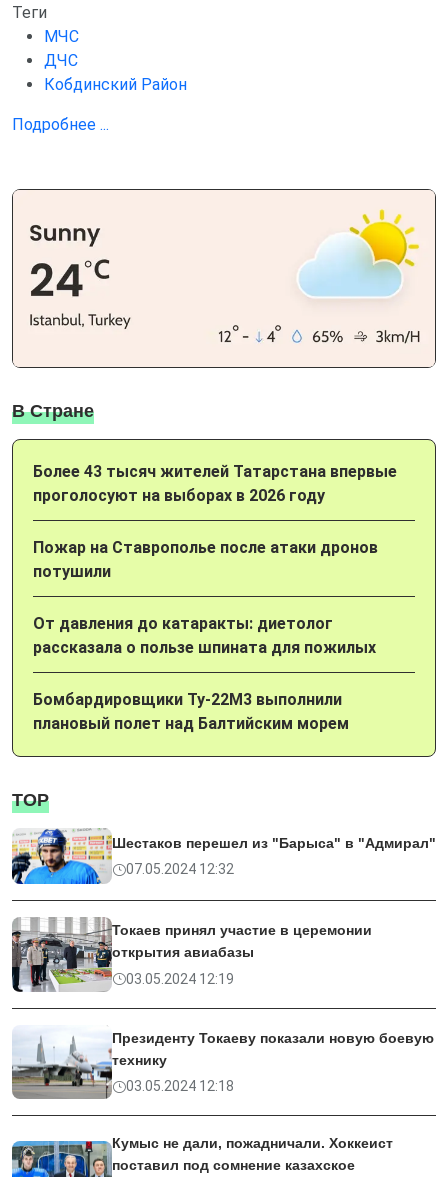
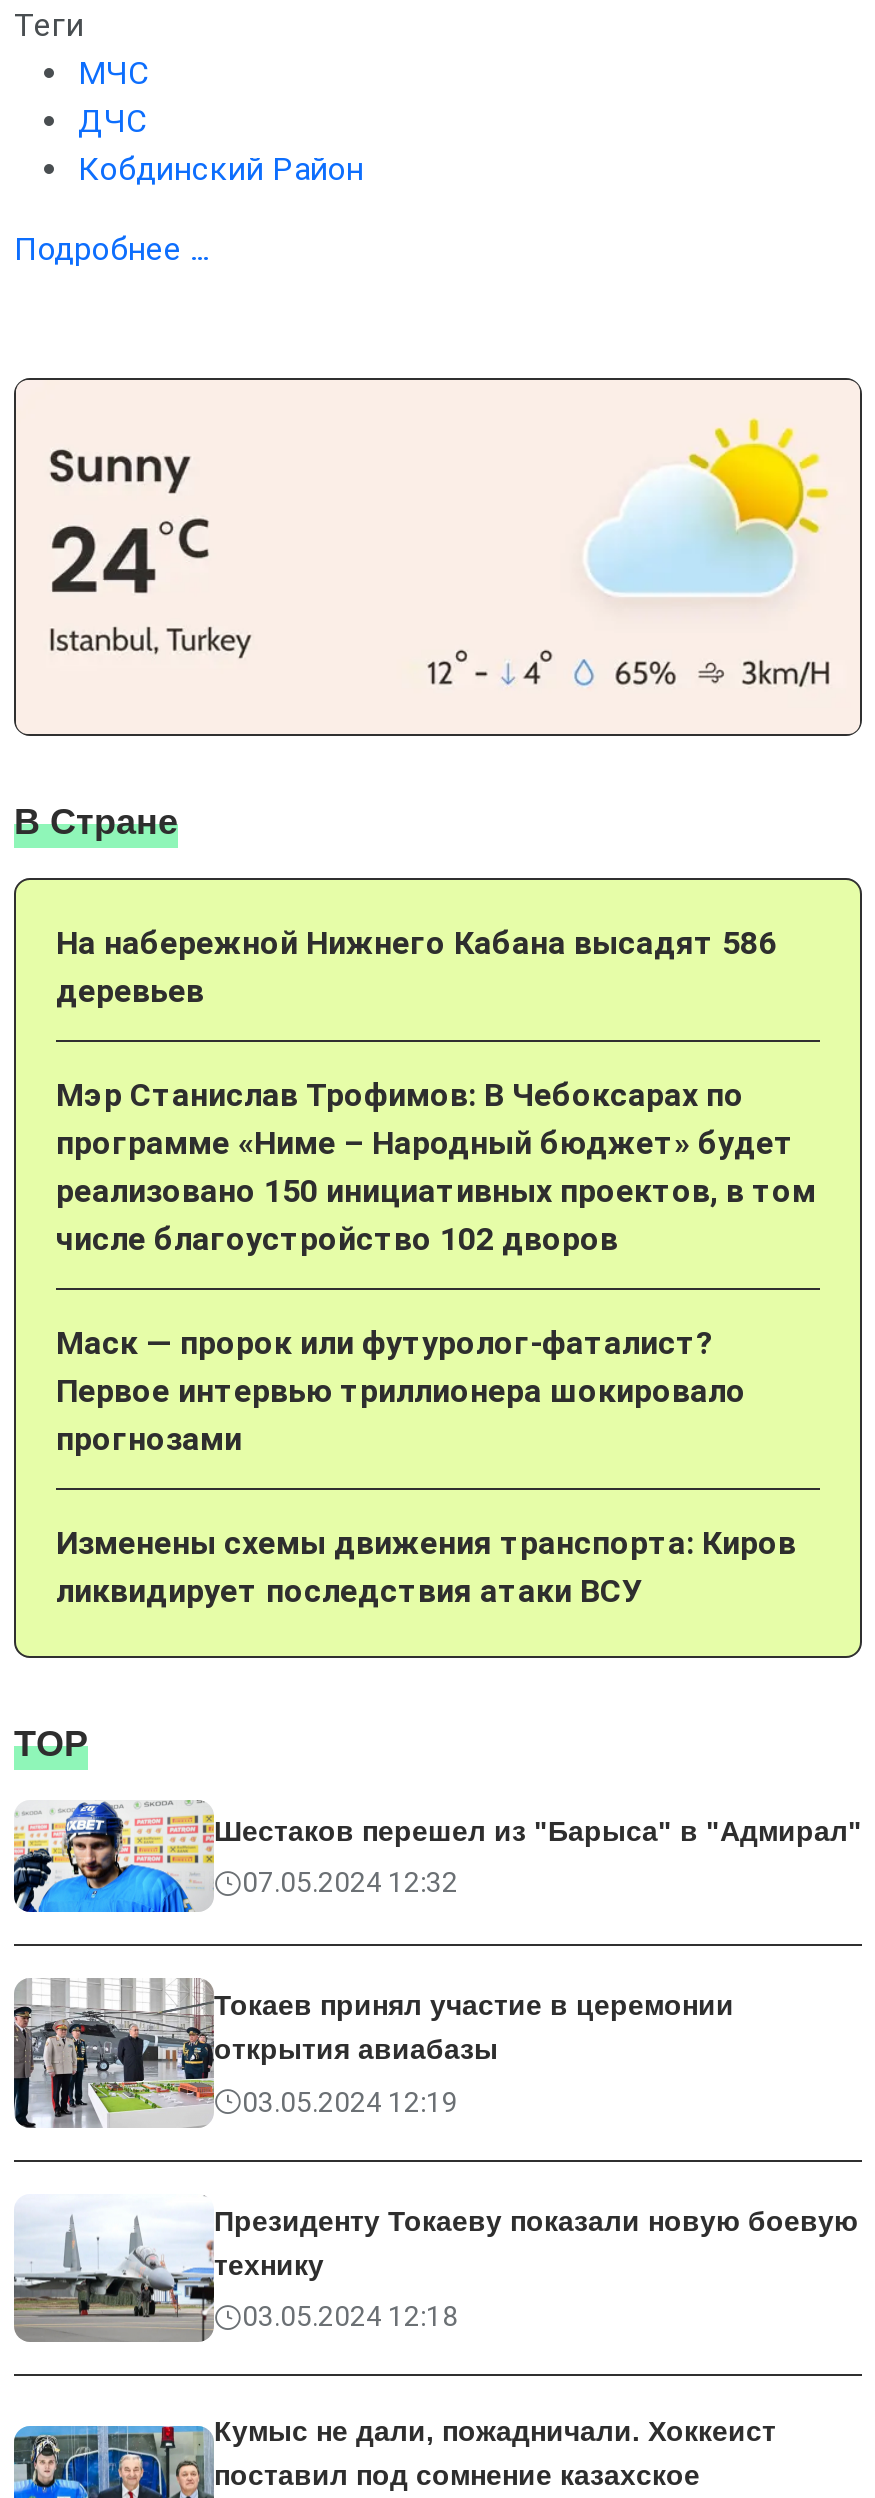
- Более 43 тысяч жителей Татарстана впервые
- проголосуют на выборах в 2026 году
+ На набережной Нижнего Кабана высадят 586
+ деревьев

- Пожар на Ставрополье после атаки дронов
- потушили
+ Мэр Станислав Трофимов: В Чебоксарах по
+ программе «Ниме – Народный бюджет» будет
+ реализовано 150 инициативных проектов, в том
+ числе благоустройство 102 дворов

- От давления до катаракты: диетолог
- рассказала о пользе шпината для пожилых
+ Маск — пророк или футуролог-фаталист?
+ Первое интервью триллионера шокировало
+ прогнозами

- Бомбардировщики Ту-22М3 выполнили
- плановый полет над Балтийским морем
+ Изменены схемы движения транспорта: Киров
+ ликвидирует последствия атаки ВСУ
